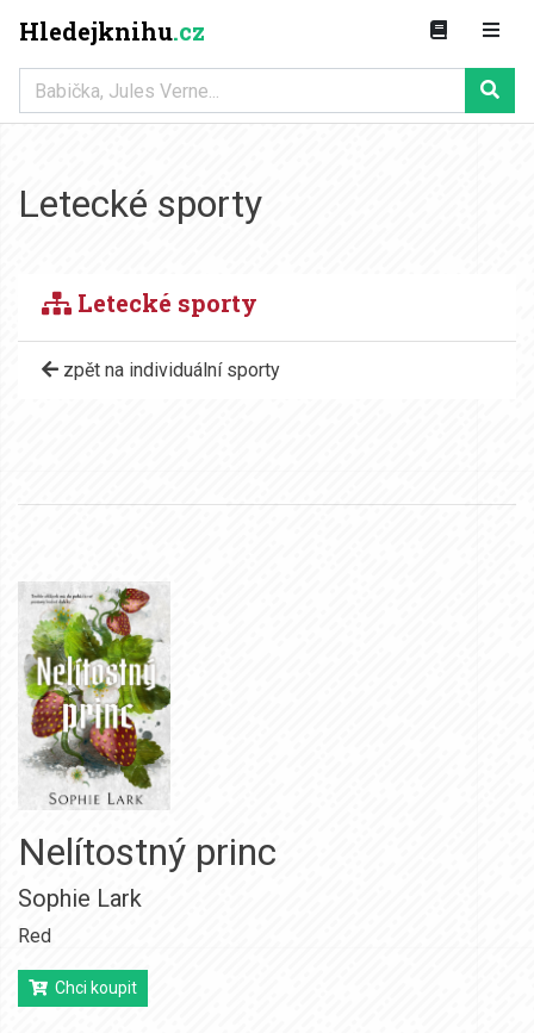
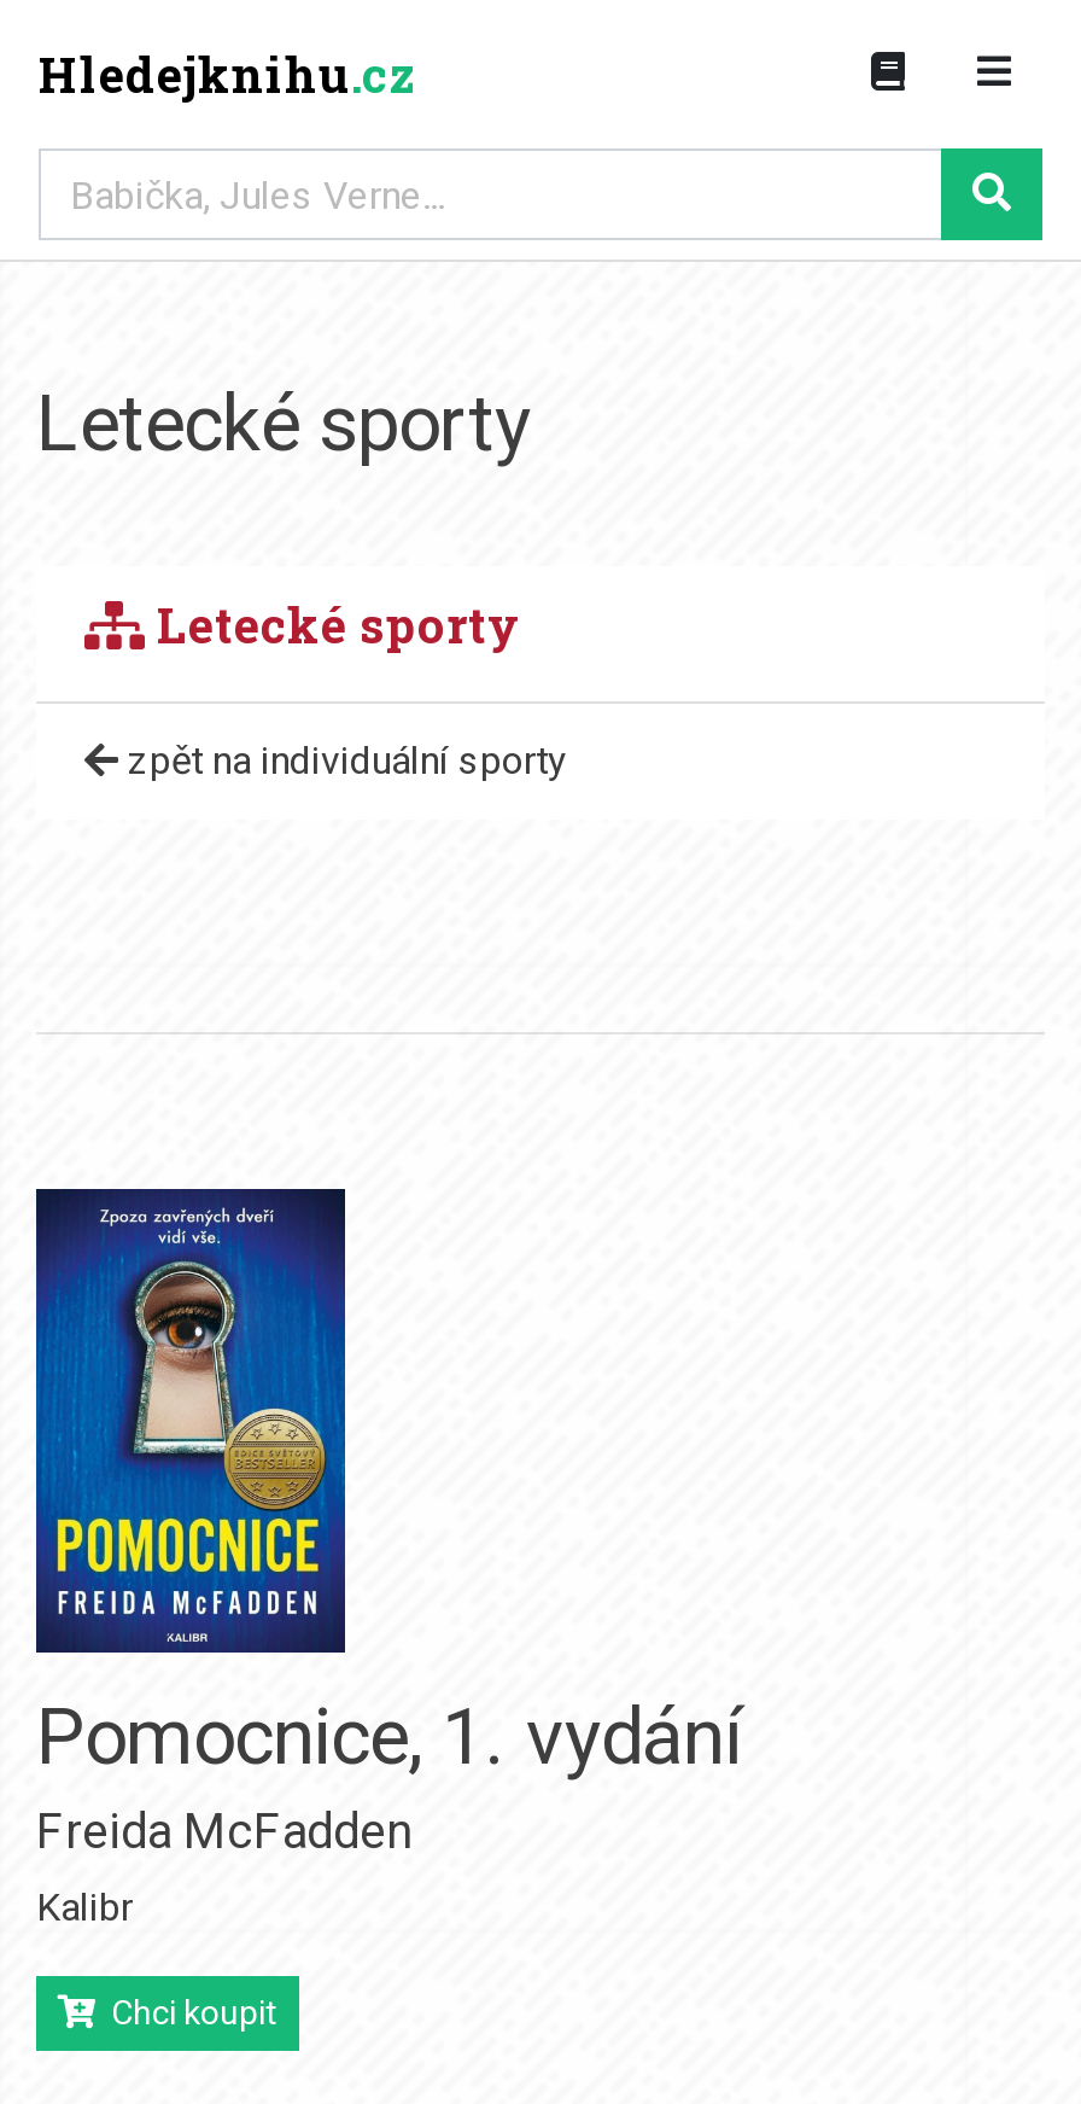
- [image]
- Nelítostný princ
- Sophie Lark
- Red
+ [image]
+ Pomocnice, 1. vydání
+ Freida McFadden
+ Kalibr
